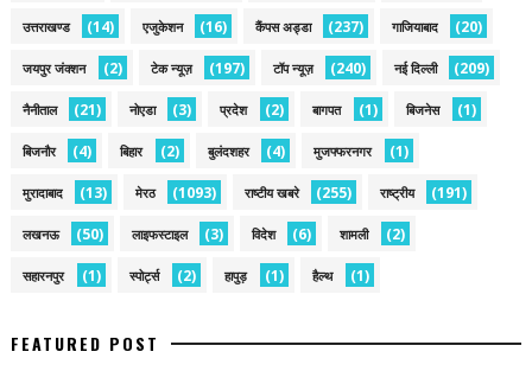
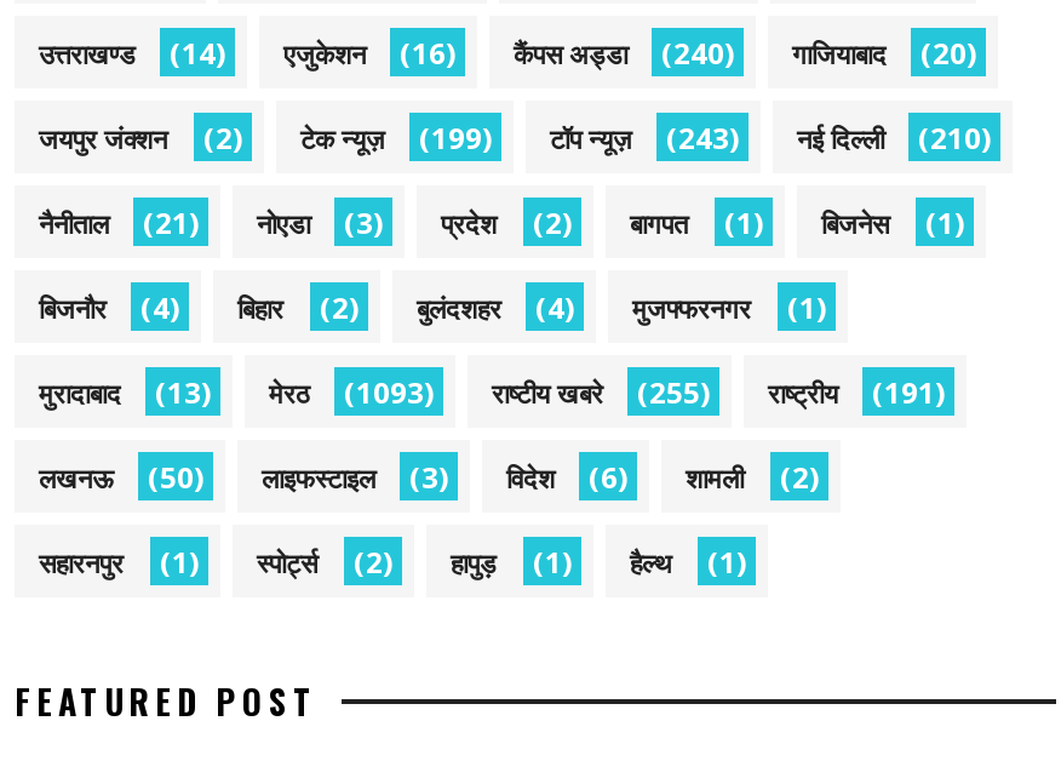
- उत्तराखण्ड (14) एजुकेशन (16) कैंपस अड्डा (237) गाजियाबाद (20)
+ उत्तराखण्ड (14) एजुकेशन (16) कैंपस अड्डा (240) गाजियाबाद (20)

- (197)
+ (199)

- (240)
+ (243)

- (209)
+ (210)
